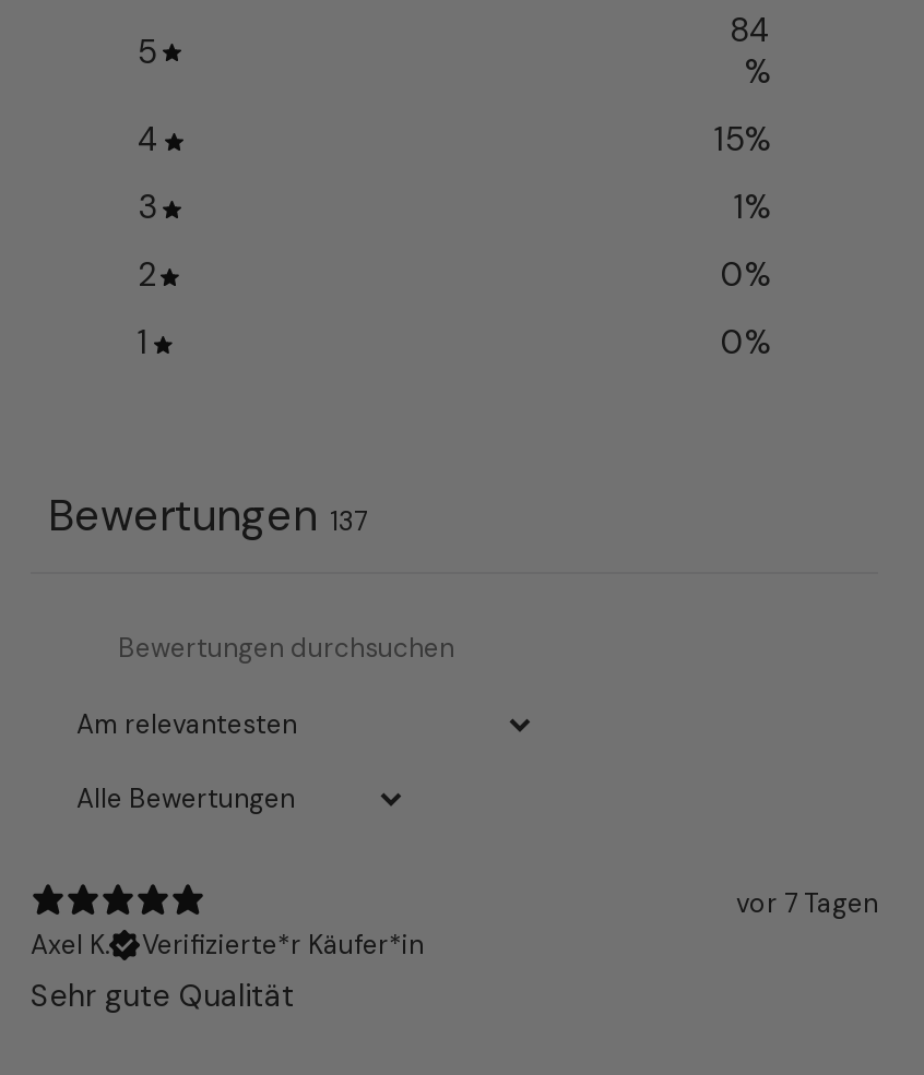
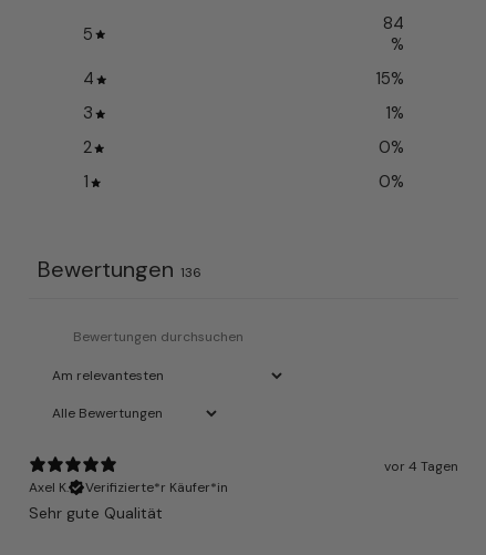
- Bewertungen 137
+ Bewertungen 136

- vor 7 Tagen
+ vor 4 Tagen
